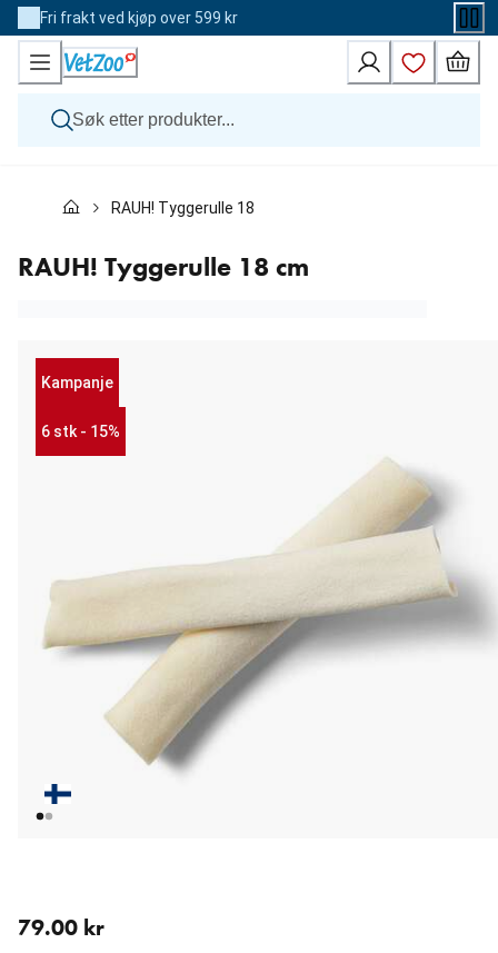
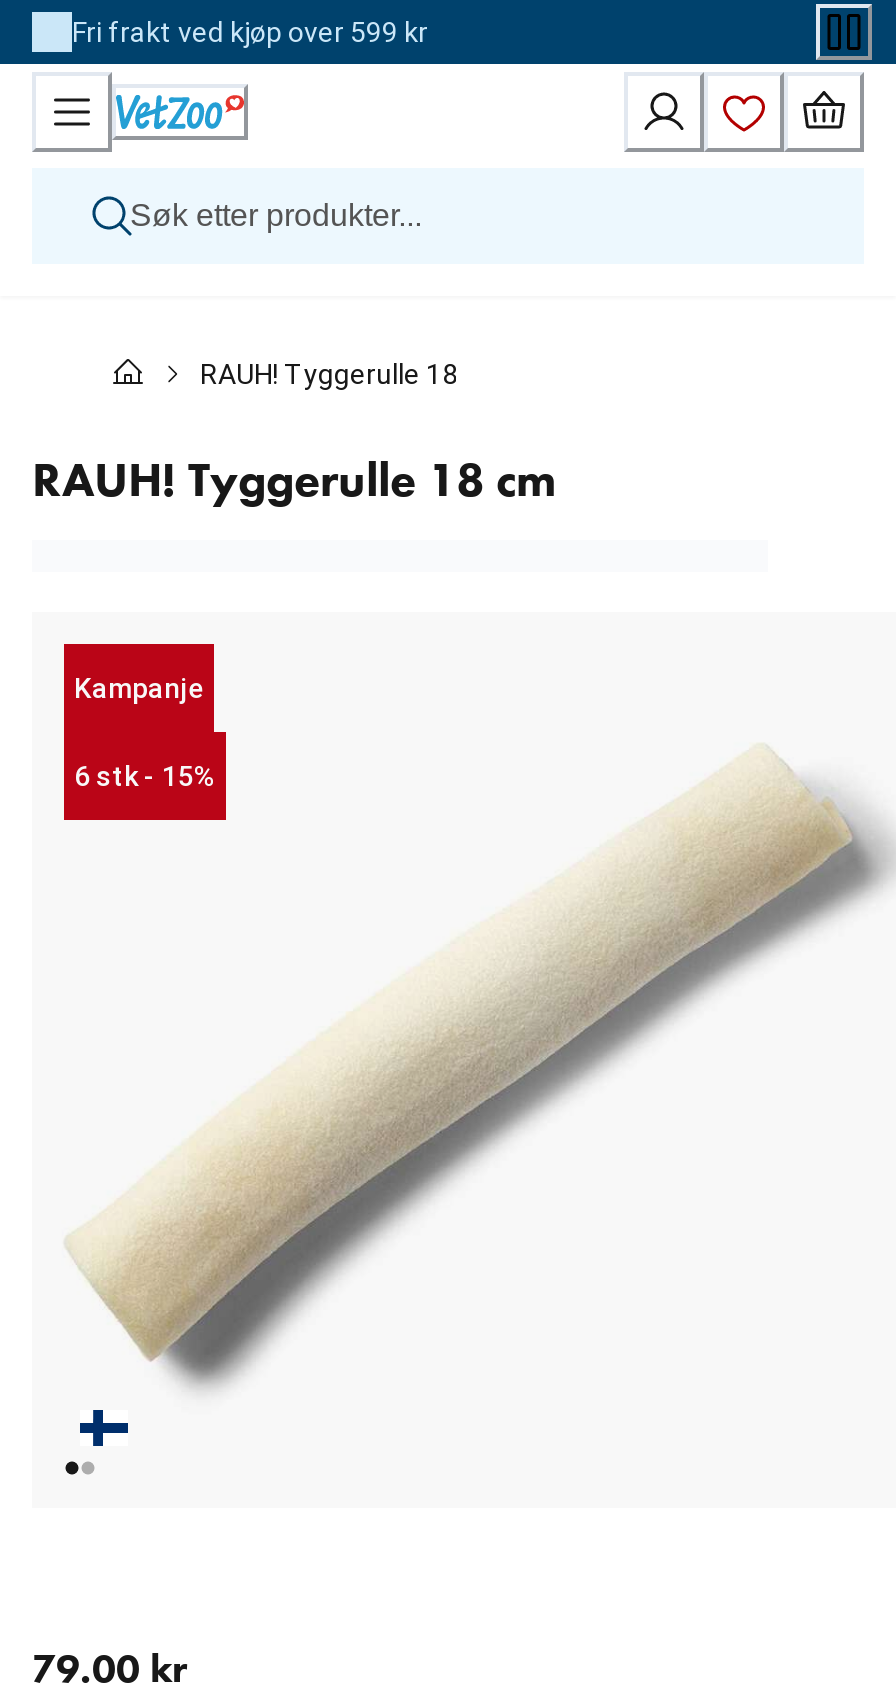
- [image]
+ [image]
